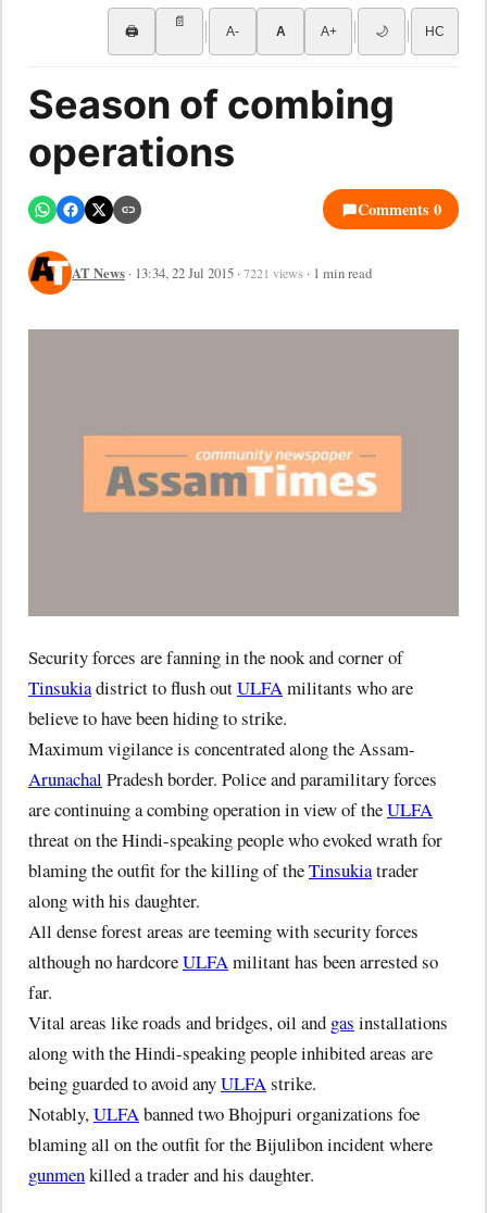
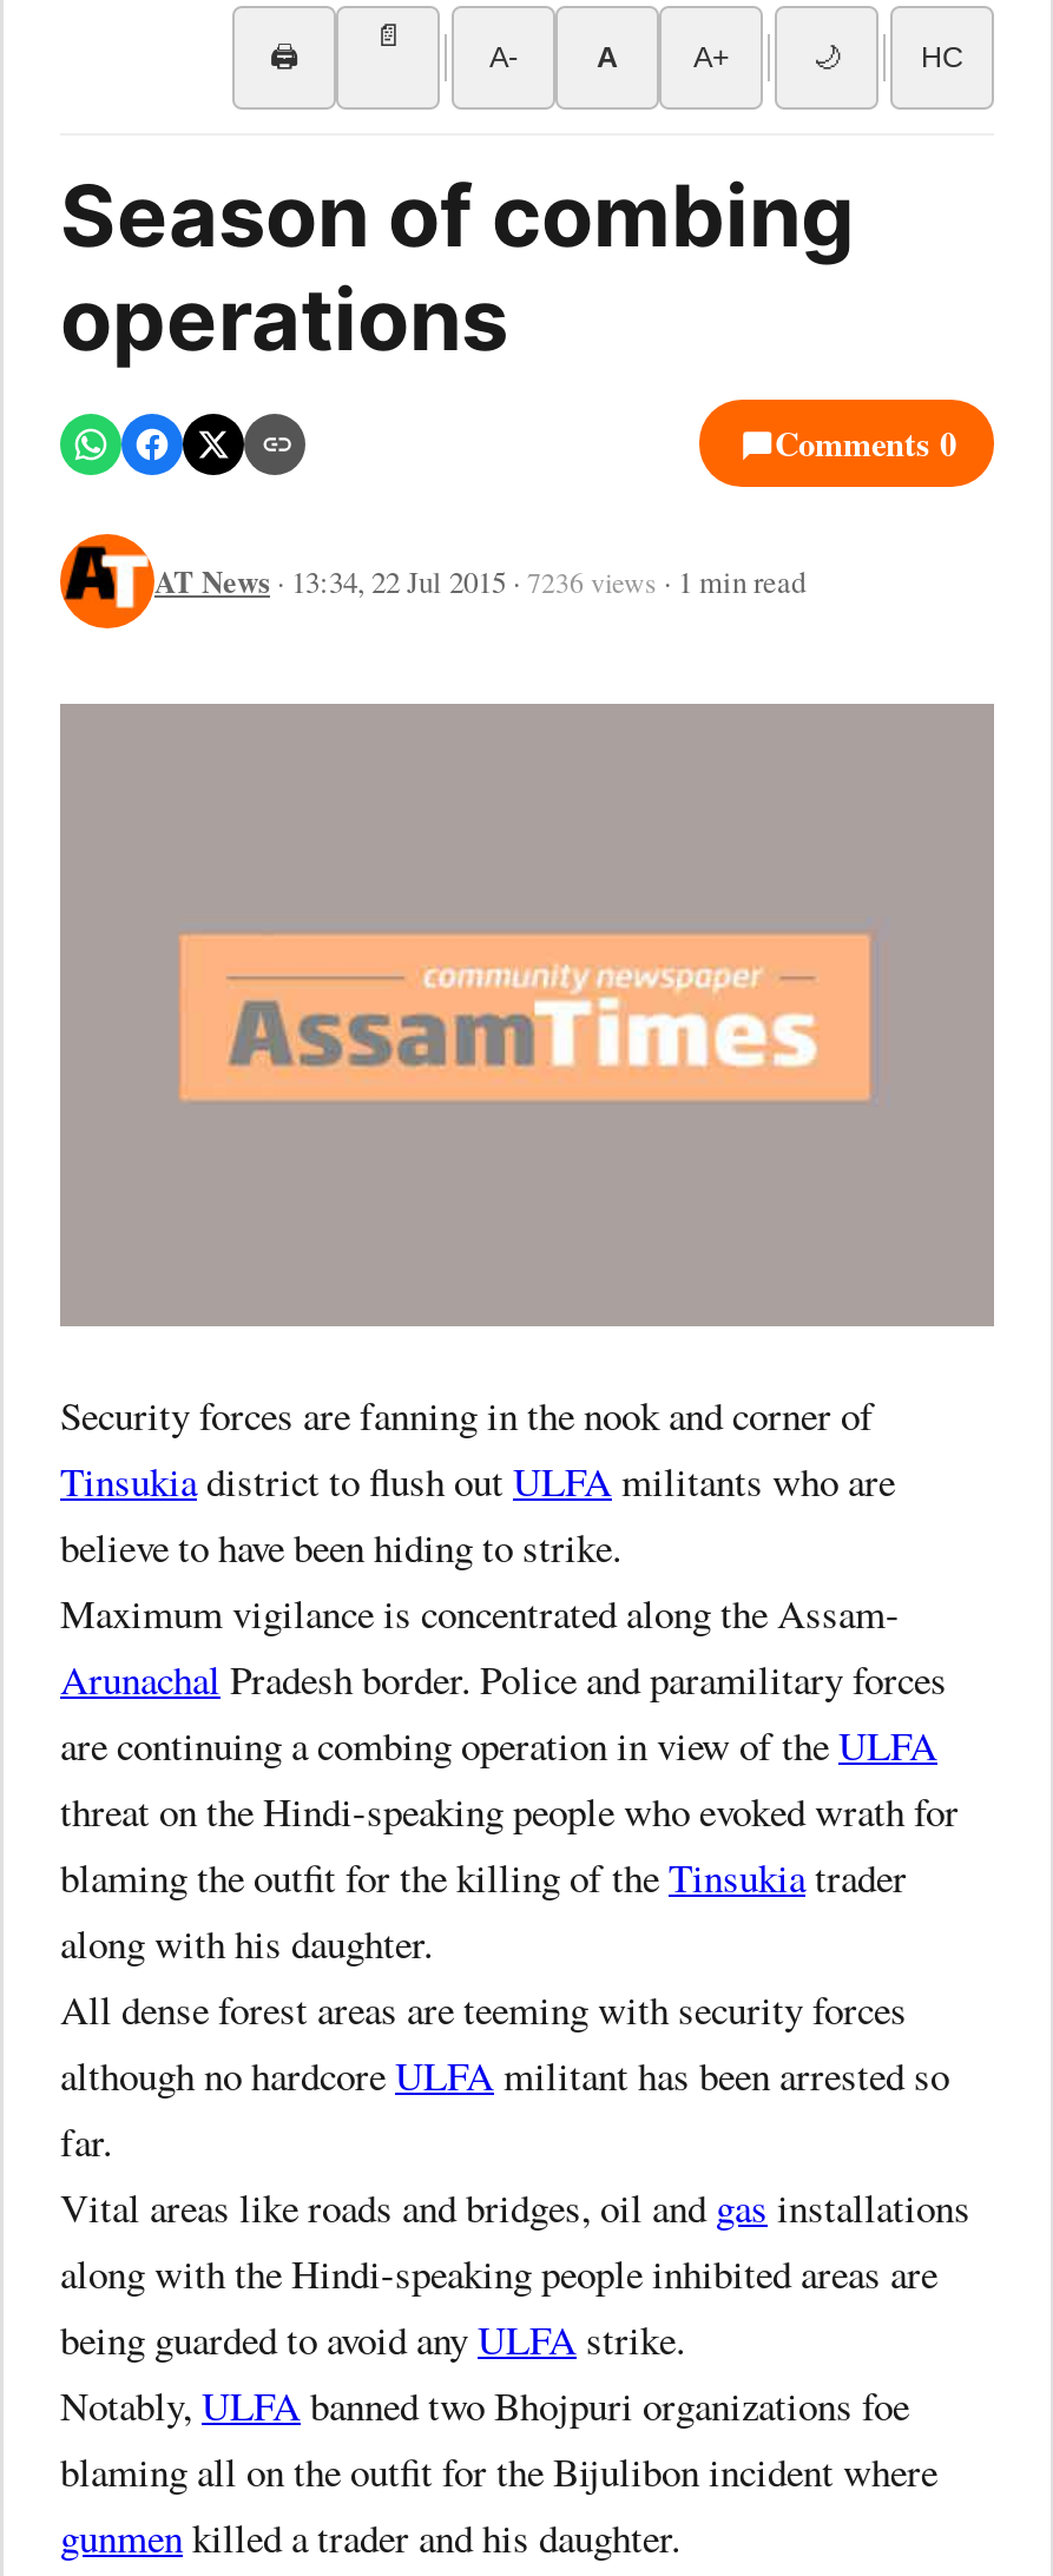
- AT News · 13:34, 22 Jul 2015 · 7221 views · 1 min read
+ AT News · 13:34, 22 Jul 2015 · 7236 views · 1 min read
